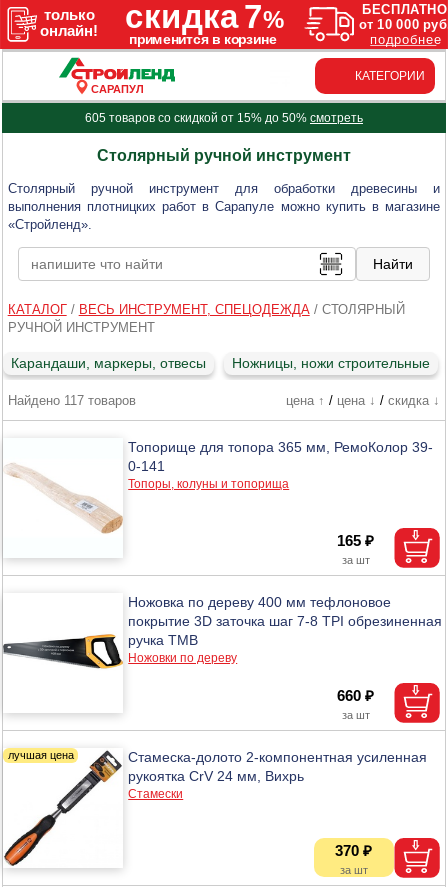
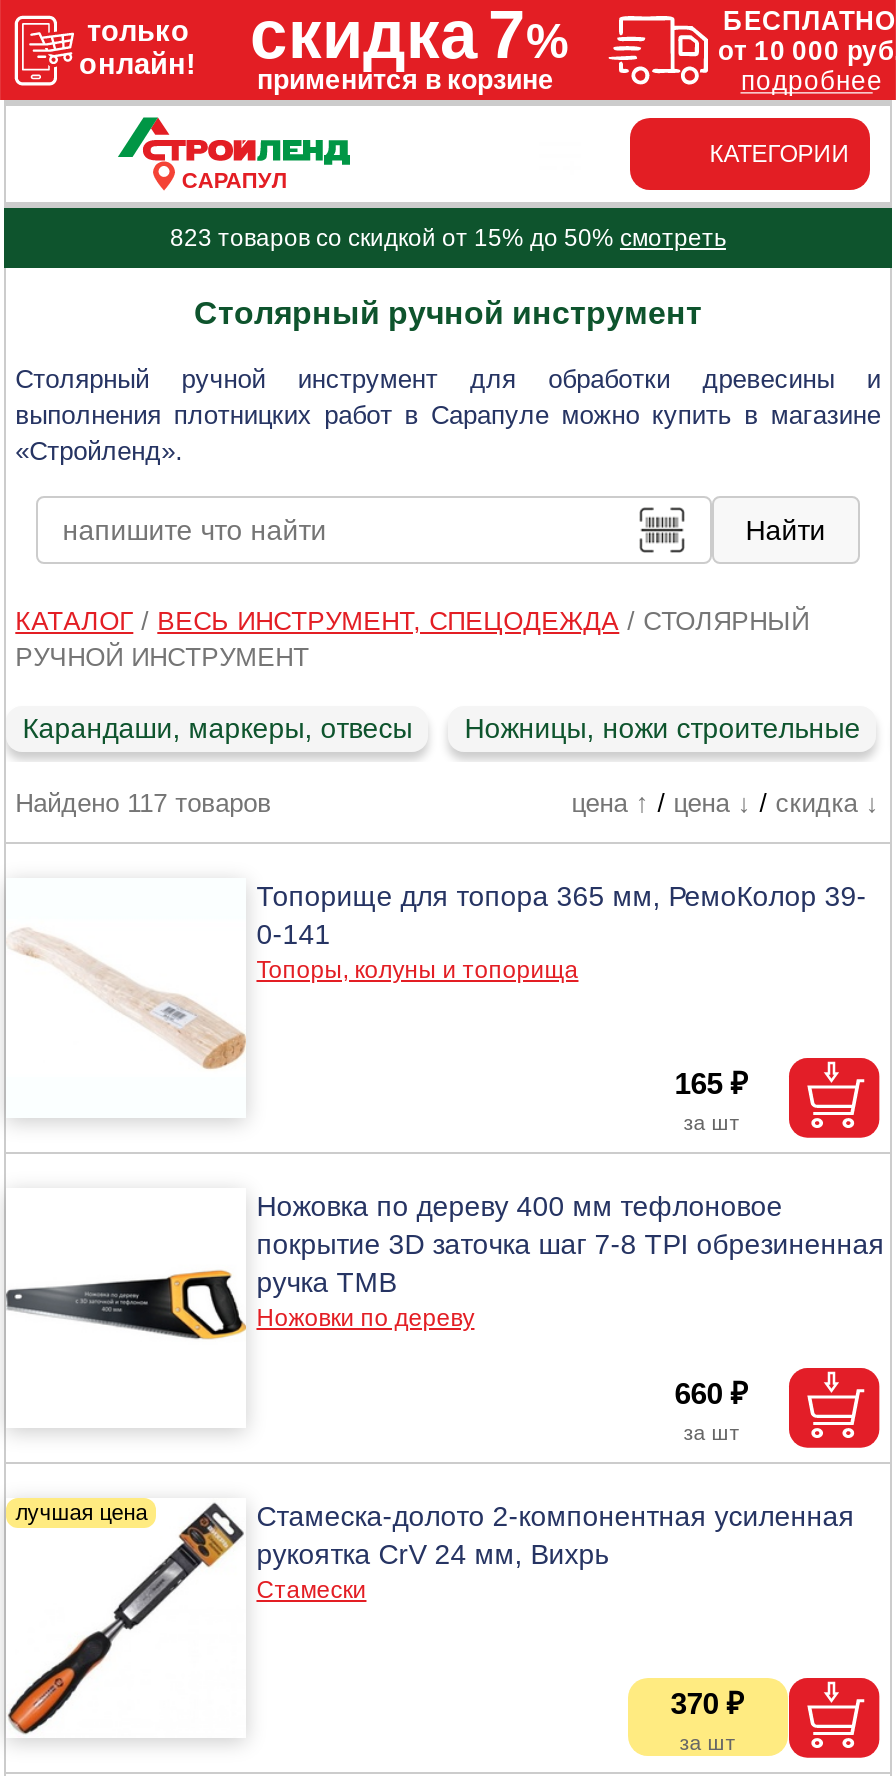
- 605 товаров со скидкой от 15% до 50% смотреть
+ 823 товаров со скидкой от 15% до 50% смотреть
